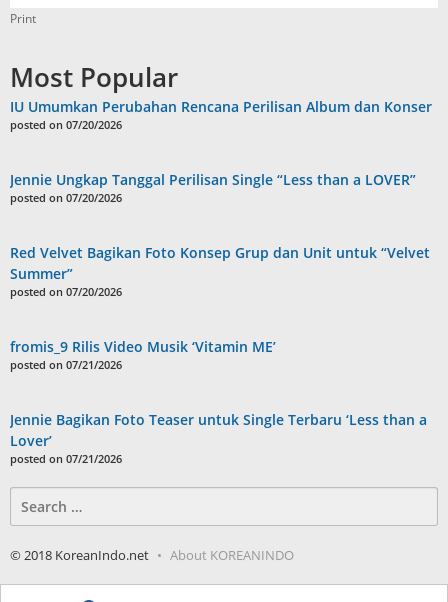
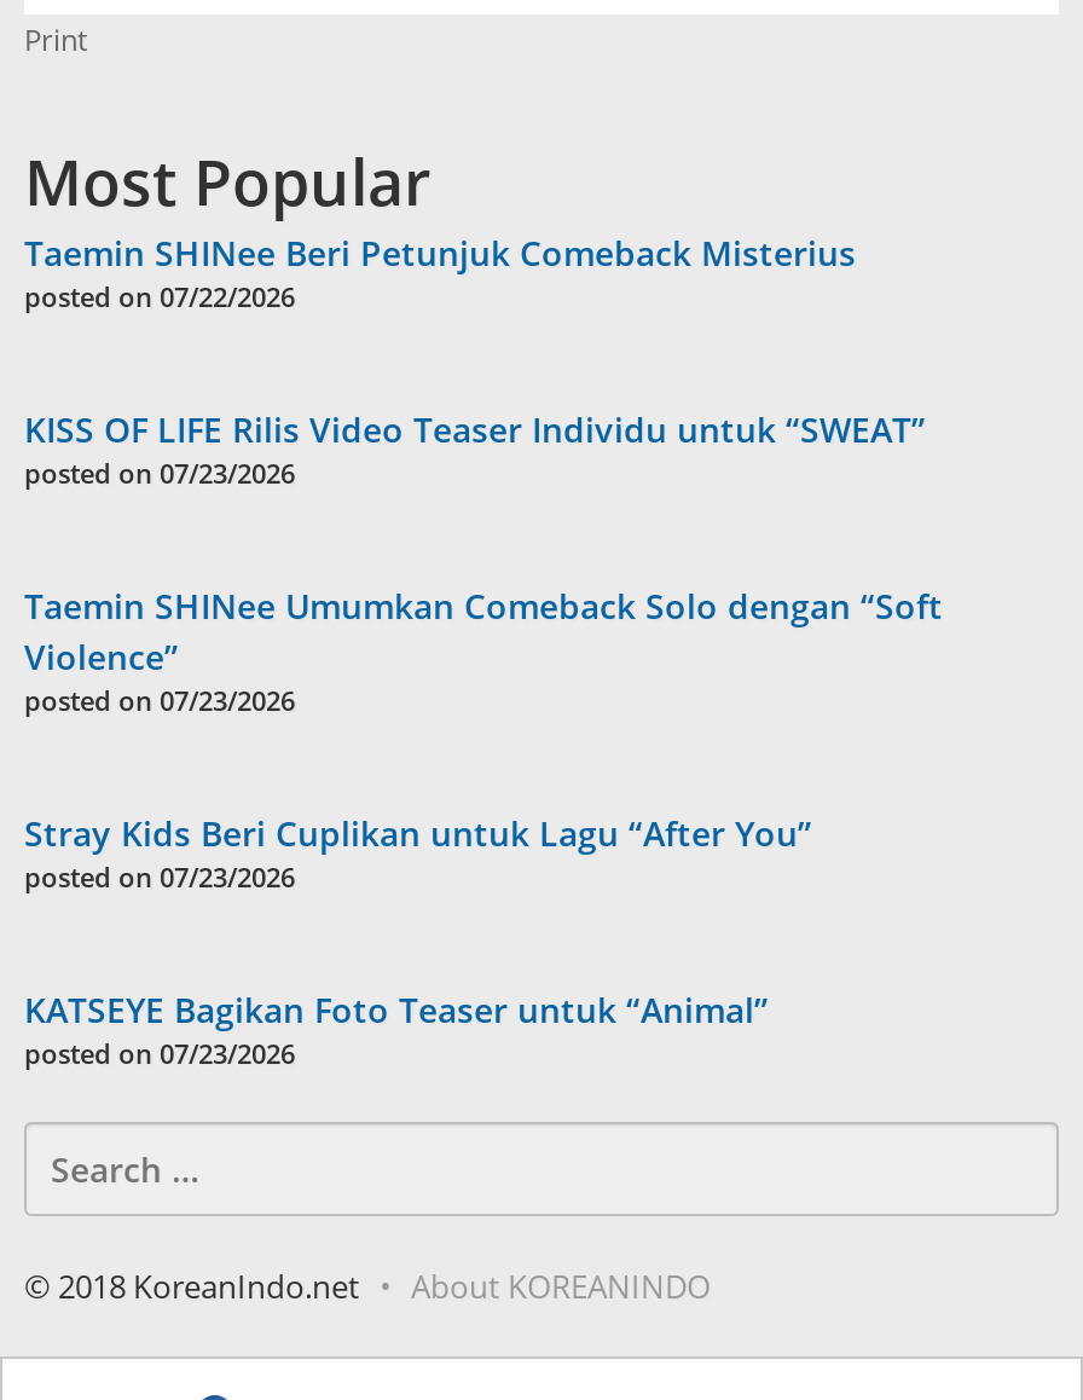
- IU Umumkan Perubahan Rencana Perilisan Album dan Konser
- posted on 07/20/2026
+ Taemin SHINee Beri Petunjuk Comeback Misterius
+ posted on 07/22/2026

- Jennie Ungkap Tanggal Perilisan Single “Less than a LOVER”
- posted on 07/20/2026
+ KISS OF LIFE Rilis Video Teaser Individu untuk “SWEAT”
+ posted on 07/23/2026

- Red Velvet Bagikan Foto Konsep Grup dan Unit untuk “Velvet
- Summer”
- posted on 07/20/2026
+ Taemin SHINee Umumkan Comeback Solo dengan “Soft
+ Violence”
+ posted on 07/23/2026

- fromis_9 Rilis Video Musik ‘Vitamin ME’
- posted on 07/21/2026
+ Stray Kids Beri Cuplikan untuk Lagu “After You”
+ posted on 07/23/2026

- Jennie Bagikan Foto Teaser untuk Single Terbaru ‘Less than a
- Lover’
- posted on 07/21/2026
+ KATSEYE Bagikan Foto Teaser untuk “Animal”
+ posted on 07/23/2026
